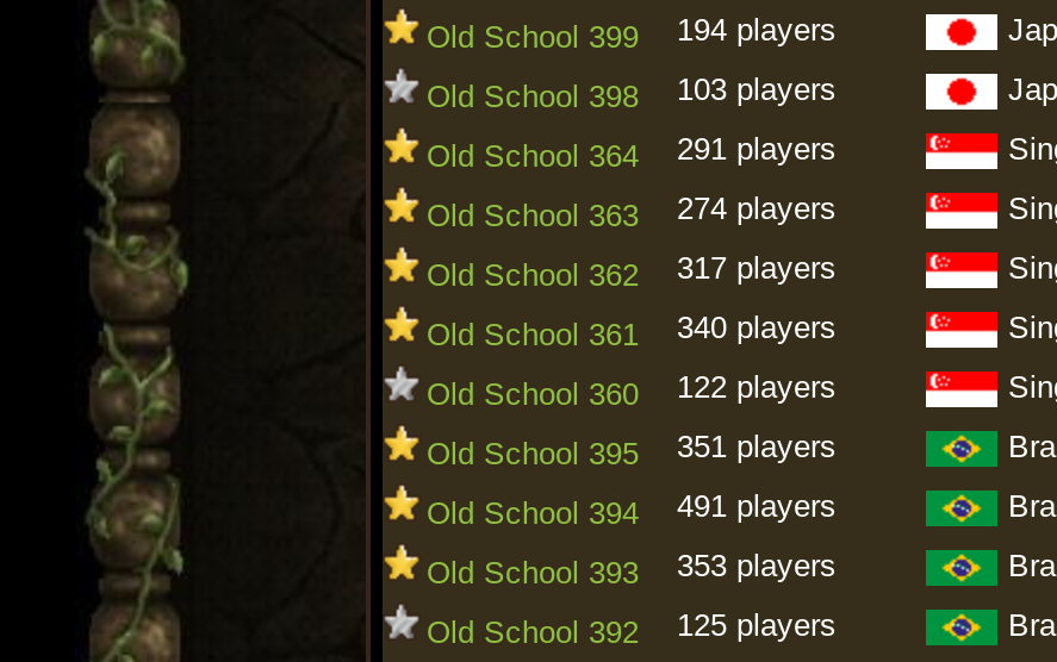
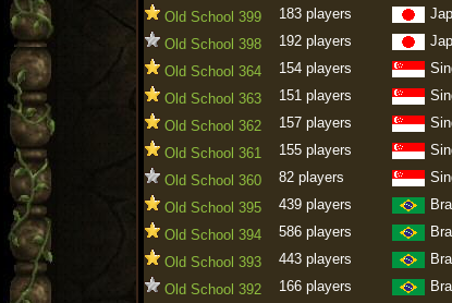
- Old School 399 194 players
+ Old School 399 183 players

- Old School 398 103 players
+ Old School 398 192 players

- Old School 364 291 players
+ Old School 364 154 players

- Old School 363 274 players
+ Old School 363 151 players

- Old School 362 317 players
+ Old School 362 157 players

- Old School 361 340 players
+ Old School 361 155 players

- Old School 360 122 players
+ Old School 360 82 players

- Old School 395 351 players
+ Old School 395 439 players

- Old School 394 491 players
+ Old School 394 586 players

- Old School 393 353 players
+ Old School 393 443 players

- Old School 392 125 players
+ Old School 392 166 players
